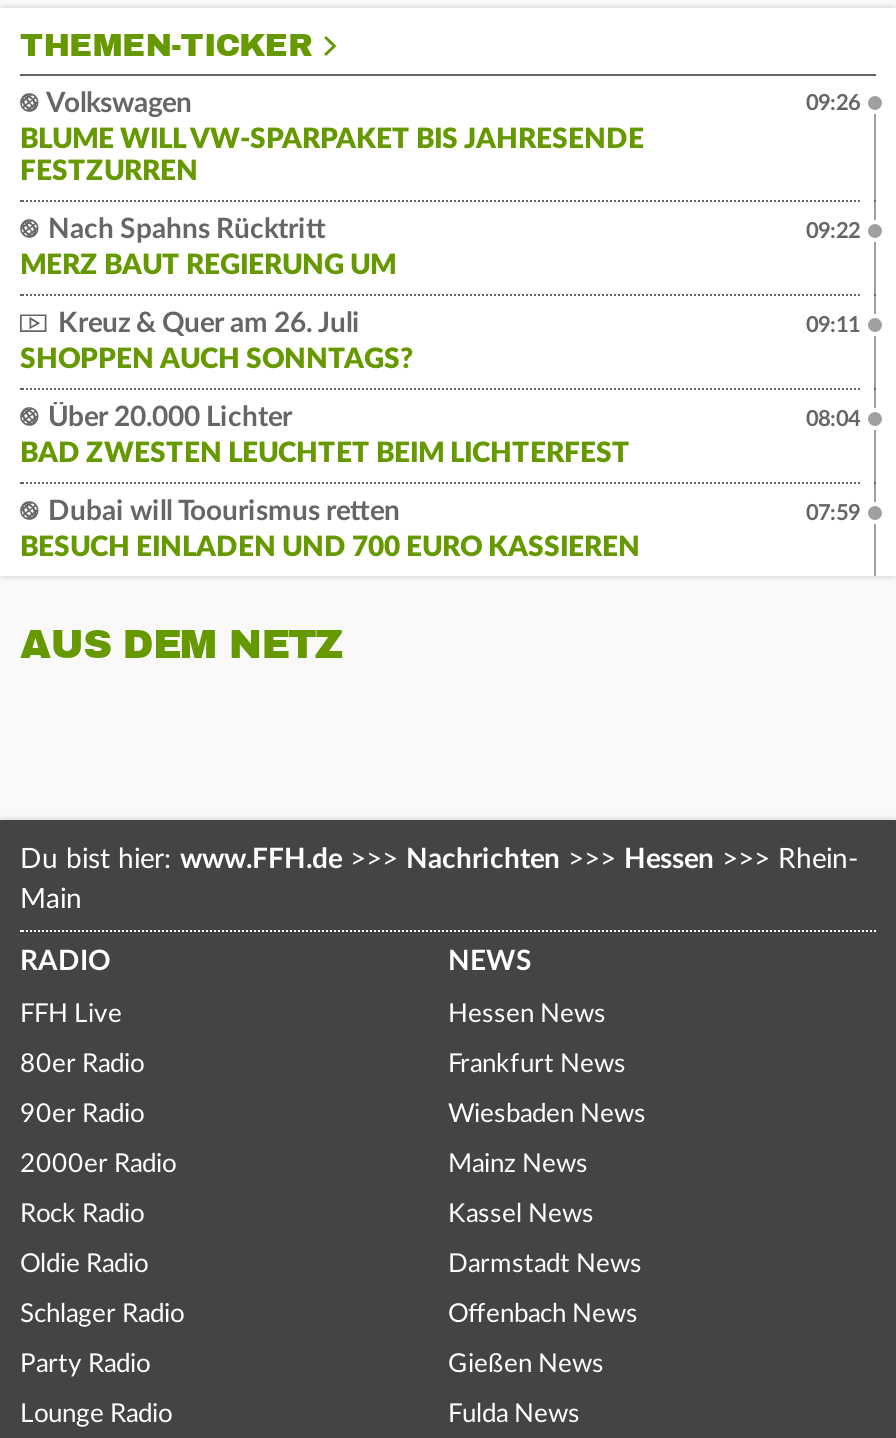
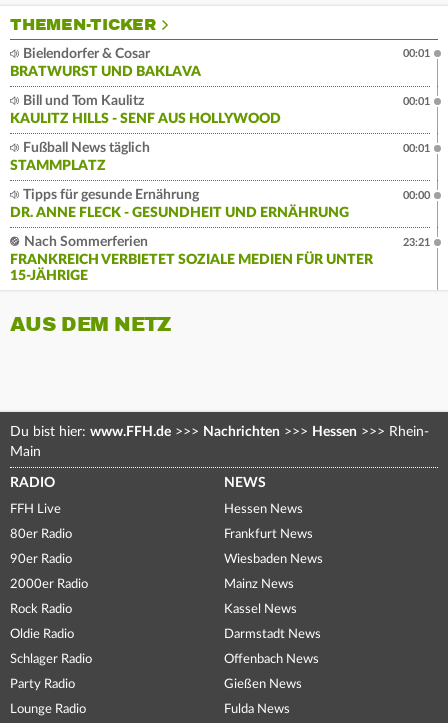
- Volkswagen
- BLUME WILL VW-SPARPAKET BIS JAHRESENDE
- FESTZURREN
+ Bielendorfer & Cosar
+ BRATWURST UND BAKLAVA

- 09:26
+ 00:01

- Nach Spahns Rücktritt
- MERZ BAUT REGIERUNG UM
+ Bill und Tom Kaulitz
+ KAULITZ HILLS - SENF AUS HOLLYWOOD

- 09:22
+ 00:01

- Kreuz & Quer am 26. Juli
- SHOPPEN AUCH SONNTAGS?
+ Fußball News täglich
+ STAMMPLATZ

- 09:11
+ 00:01

- Über 20.000 Lichter
- BAD ZWESTEN LEUCHTET BEIM LICHTERFEST
+ Tipps für gesunde Ernährung
+ DR. ANNE FLECK - GESUNDHEIT UND ERNÄHRUNG

- 08:04
+ 00:00

- Dubai will Toourismus retten
- BESUCH EINLADEN UND 700 EURO KASSIEREN
+ Nach Sommerferien
+ FRANKREICH VERBIETET SOZIALE MEDIEN FÜR UNTER
+ 15-JÄHRIGE

- 07:59
+ 23:21
